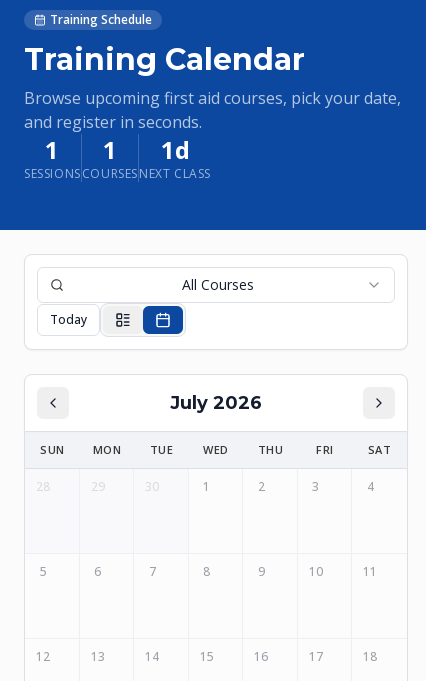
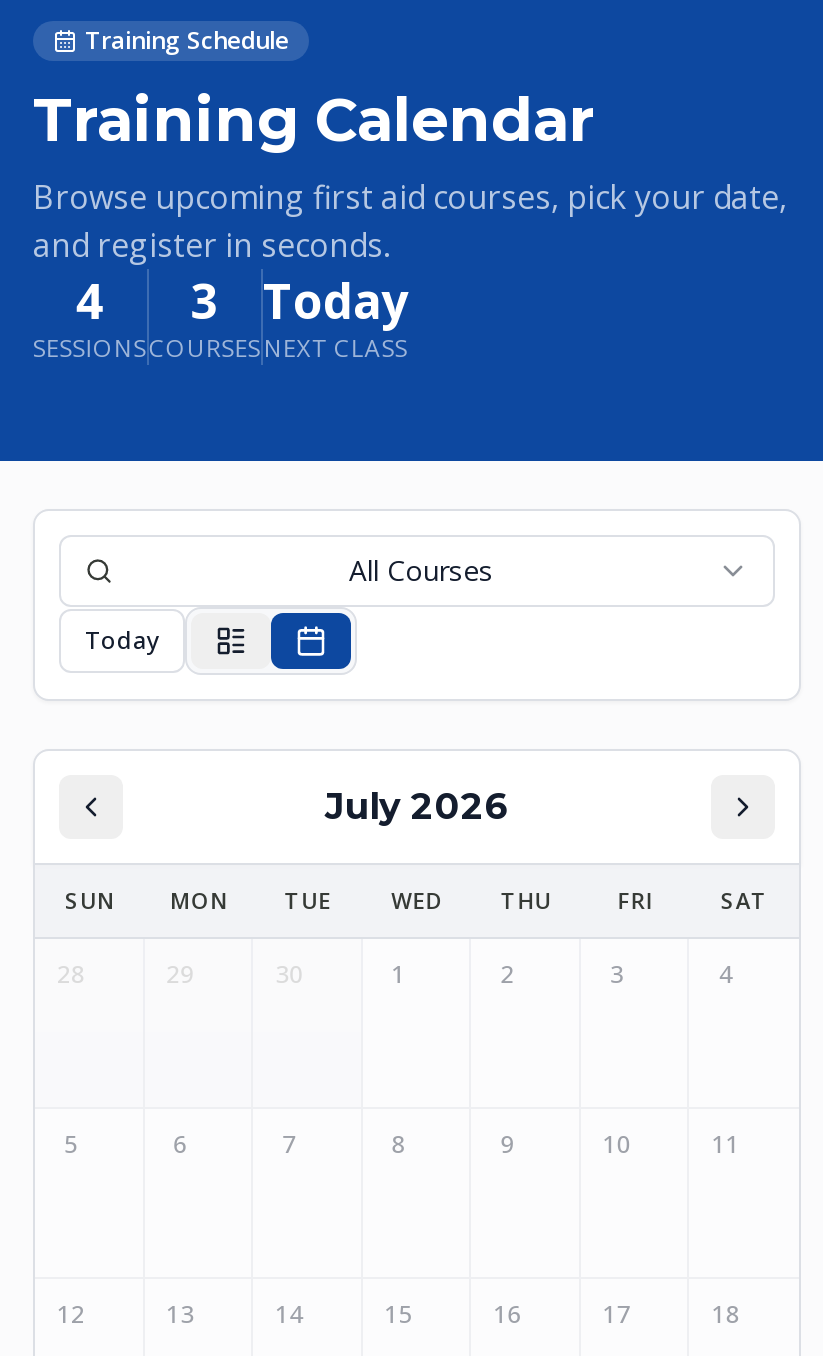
- 1
+ 4

- 1
+ 3

- 1d
+ Today
